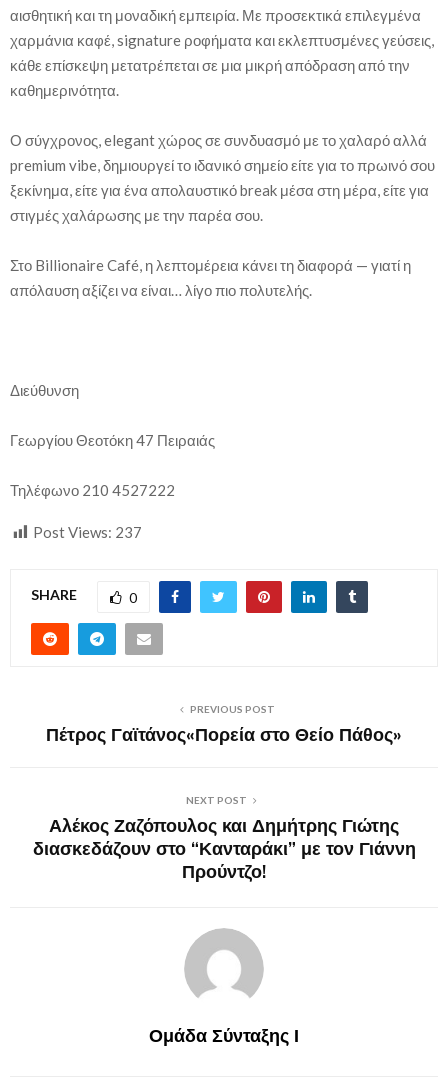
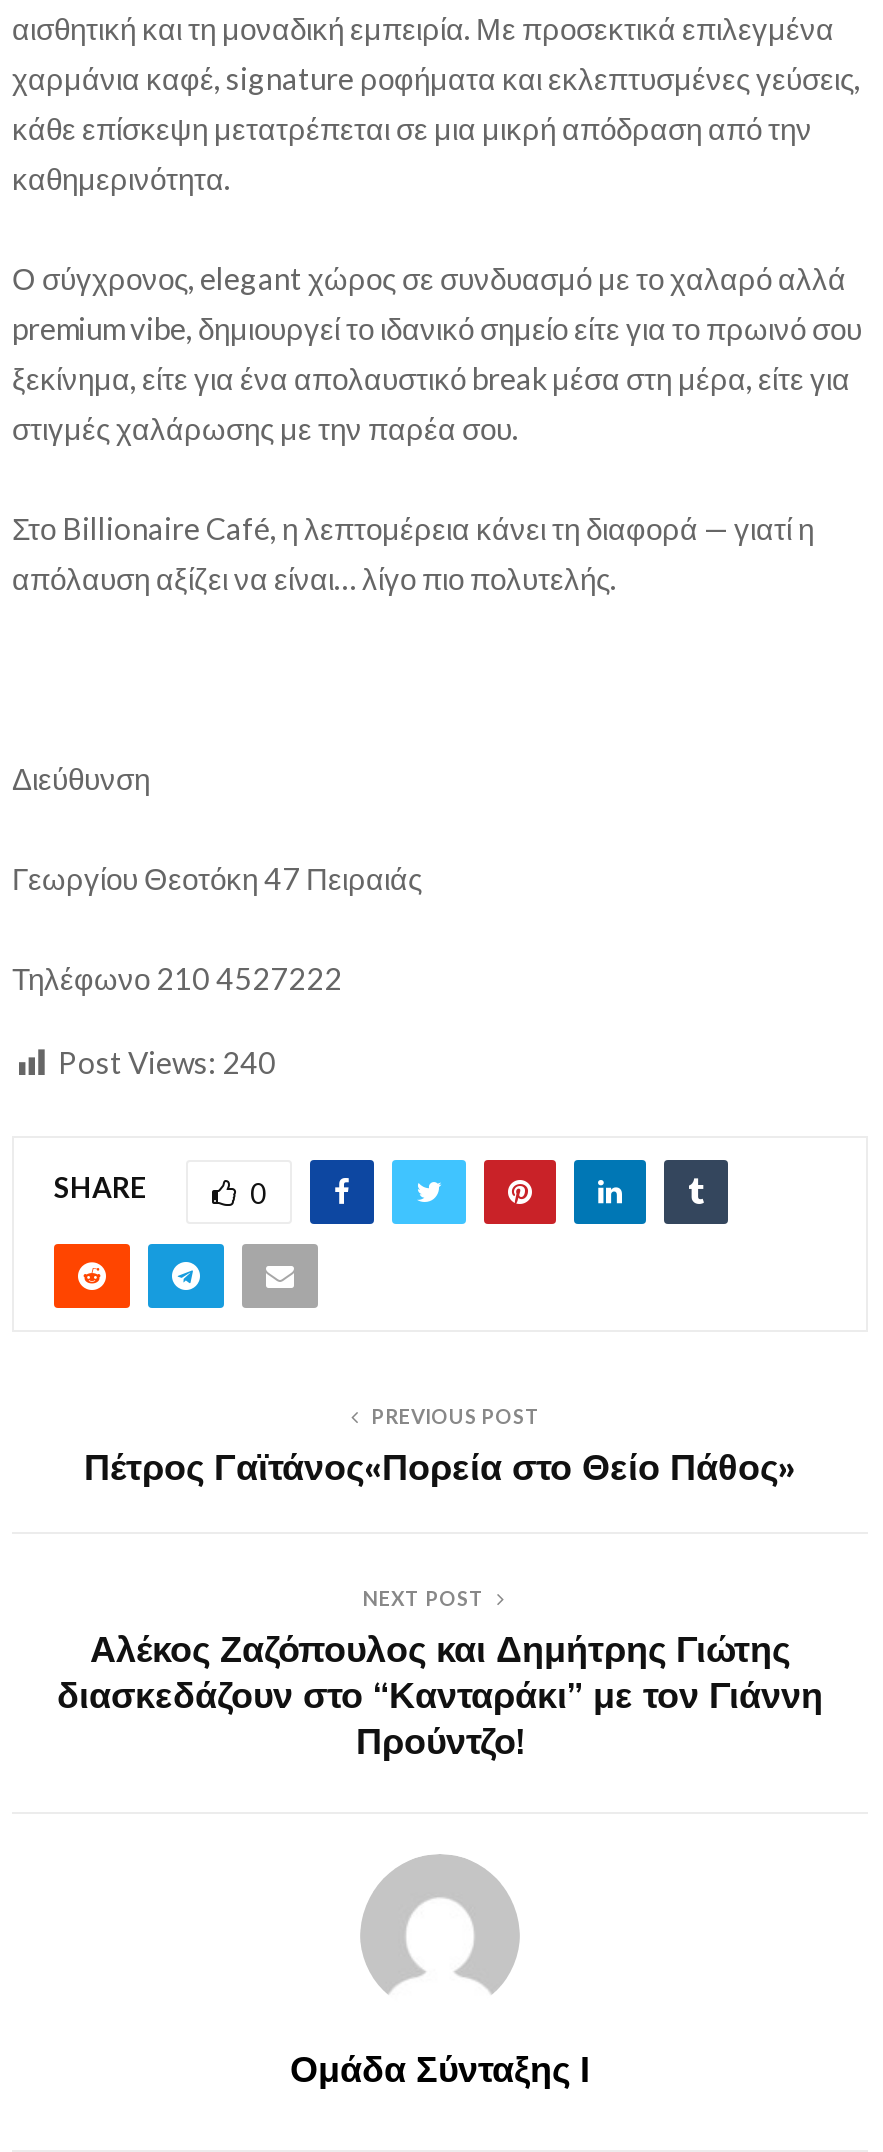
- Post Views: 237
+ Post Views: 240
